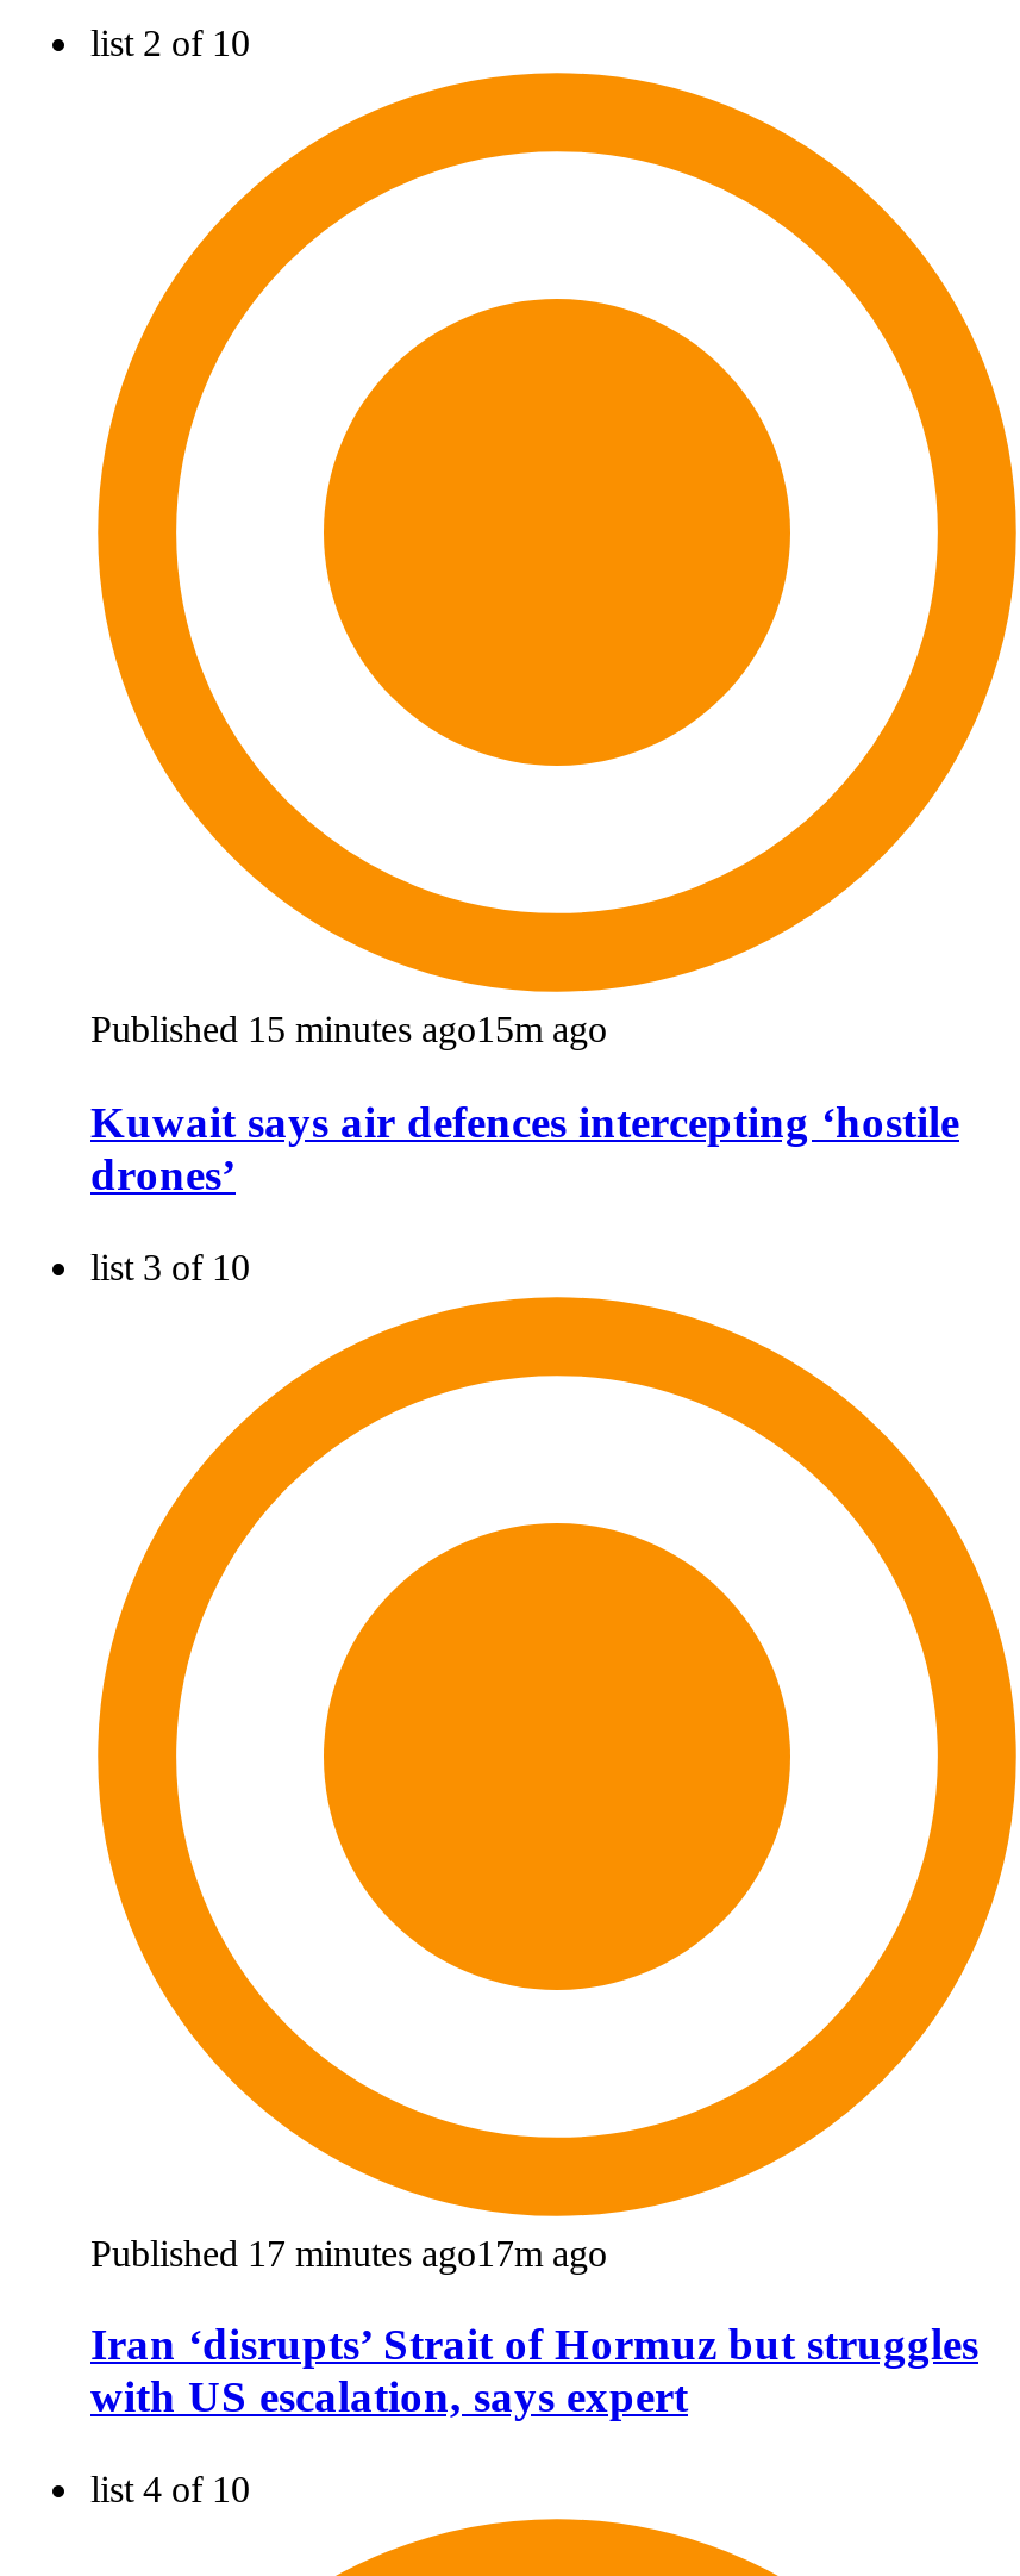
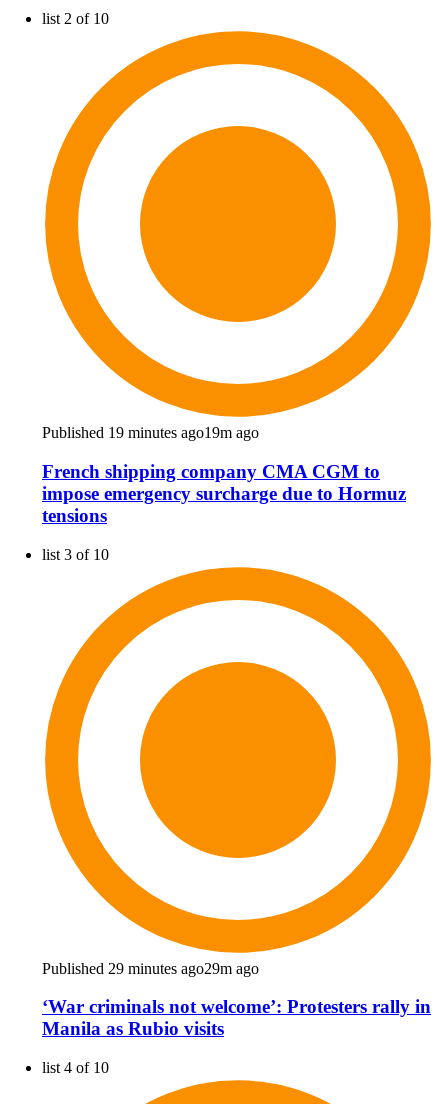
- Published 15 minutes ago15m ago
+ Published 19 minutes ago19m ago

- Kuwait says air defences intercepting ‘hostile
- drones’
+ French shipping company CMA CGM to
+ impose emergency surcharge due to Hormuz
+ tensions

- Published 17 minutes ago17m ago
+ Published 29 minutes ago29m ago

- Iran ‘disrupts’ Strait of Hormuz but struggles
- with US escalation, says expert
+ ‘War criminals not welcome’: Protesters rally in
+ Manila as Rubio visits
